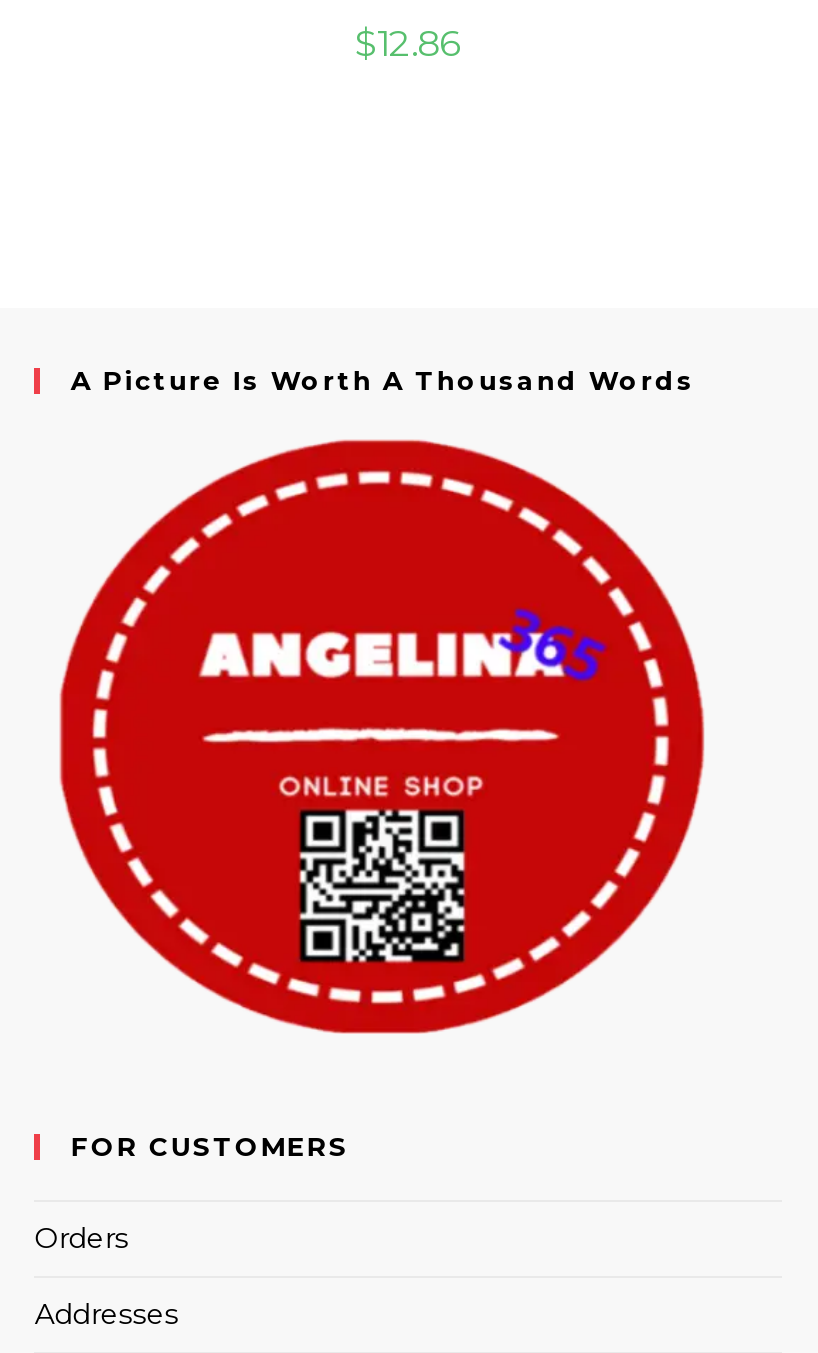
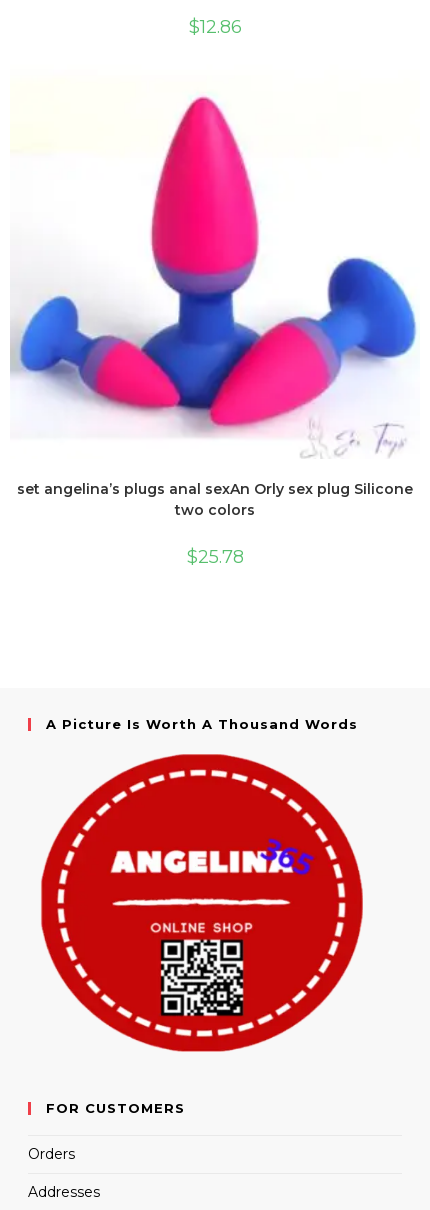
+ [image]
+ set angelina’s plugs anal sexAn Orly sex plug Silicone
+ two colors
+ $25.78
